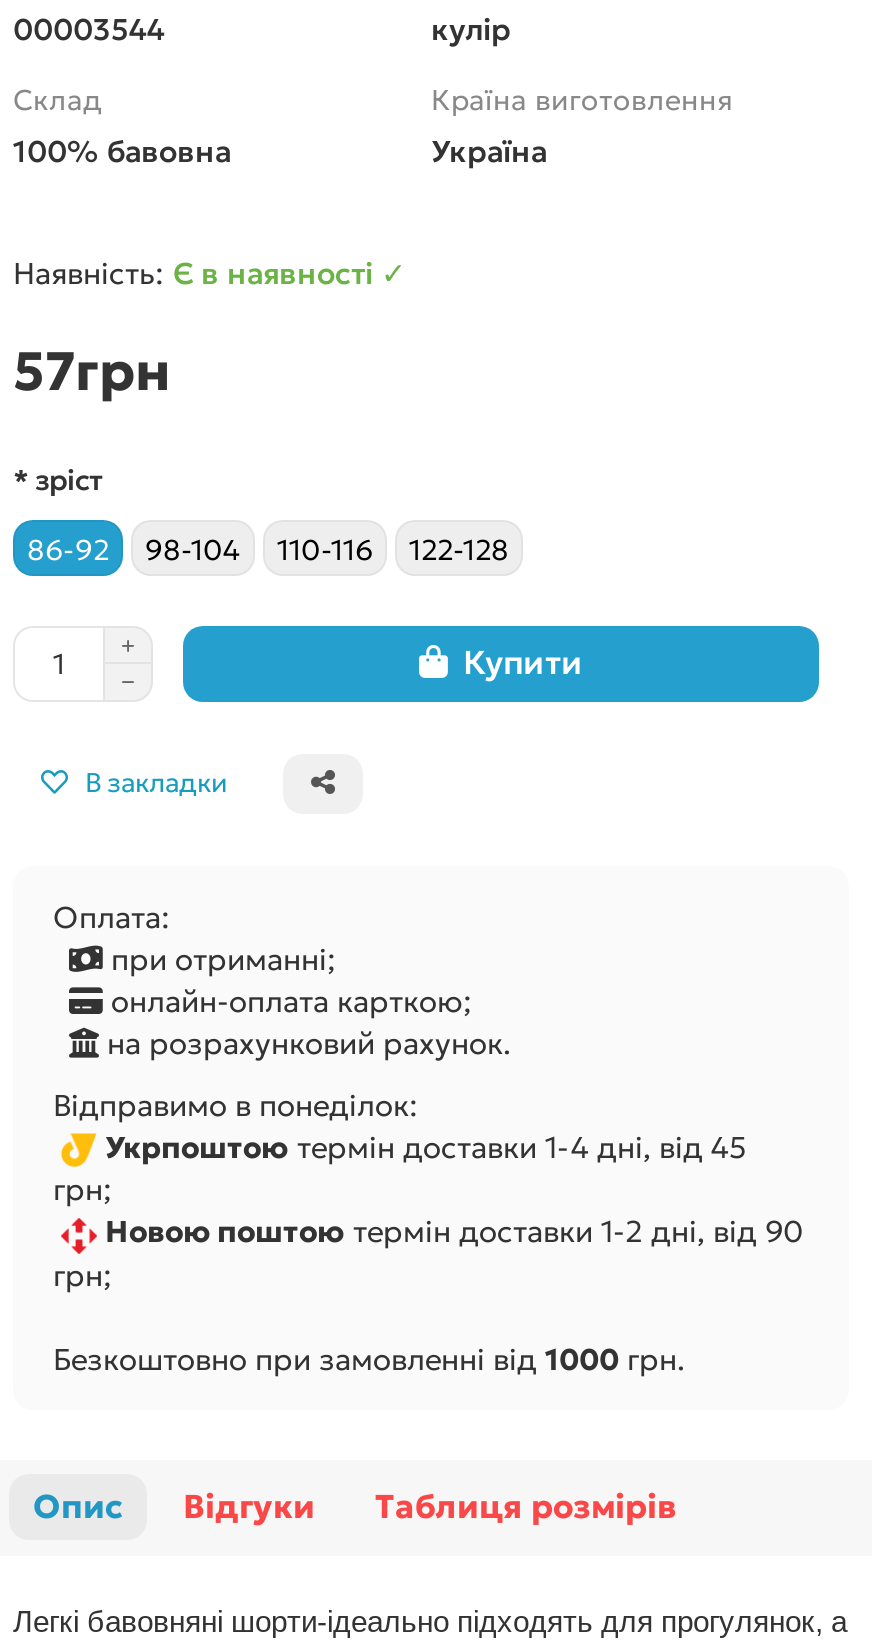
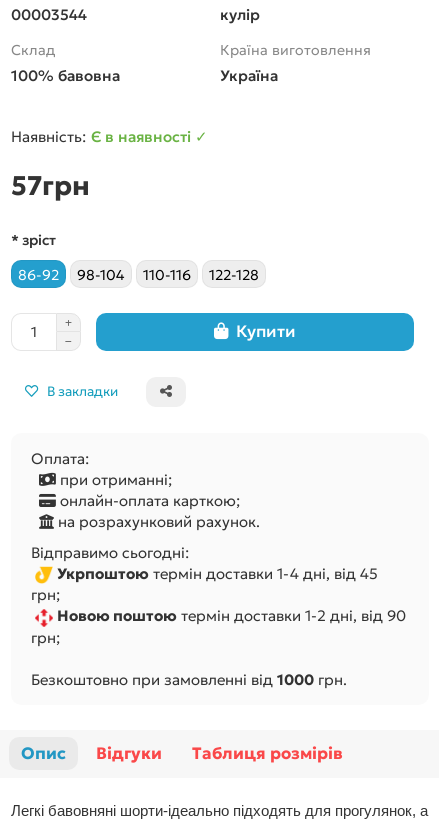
- Відправимо в понеділок:
+ Відправимо сьогодні:
